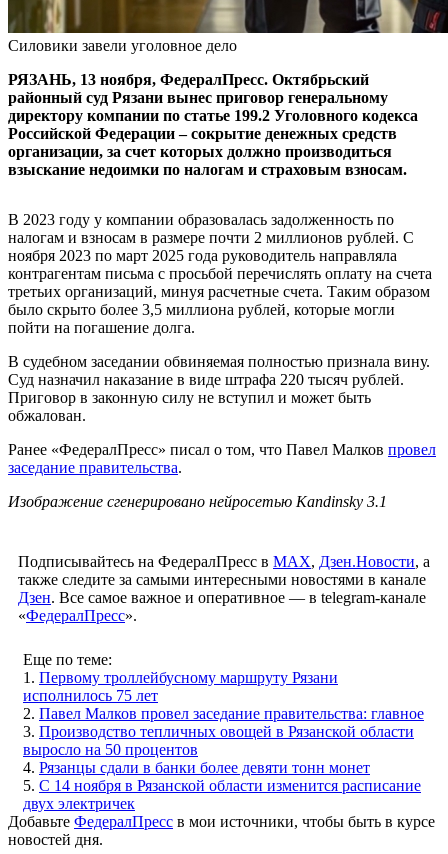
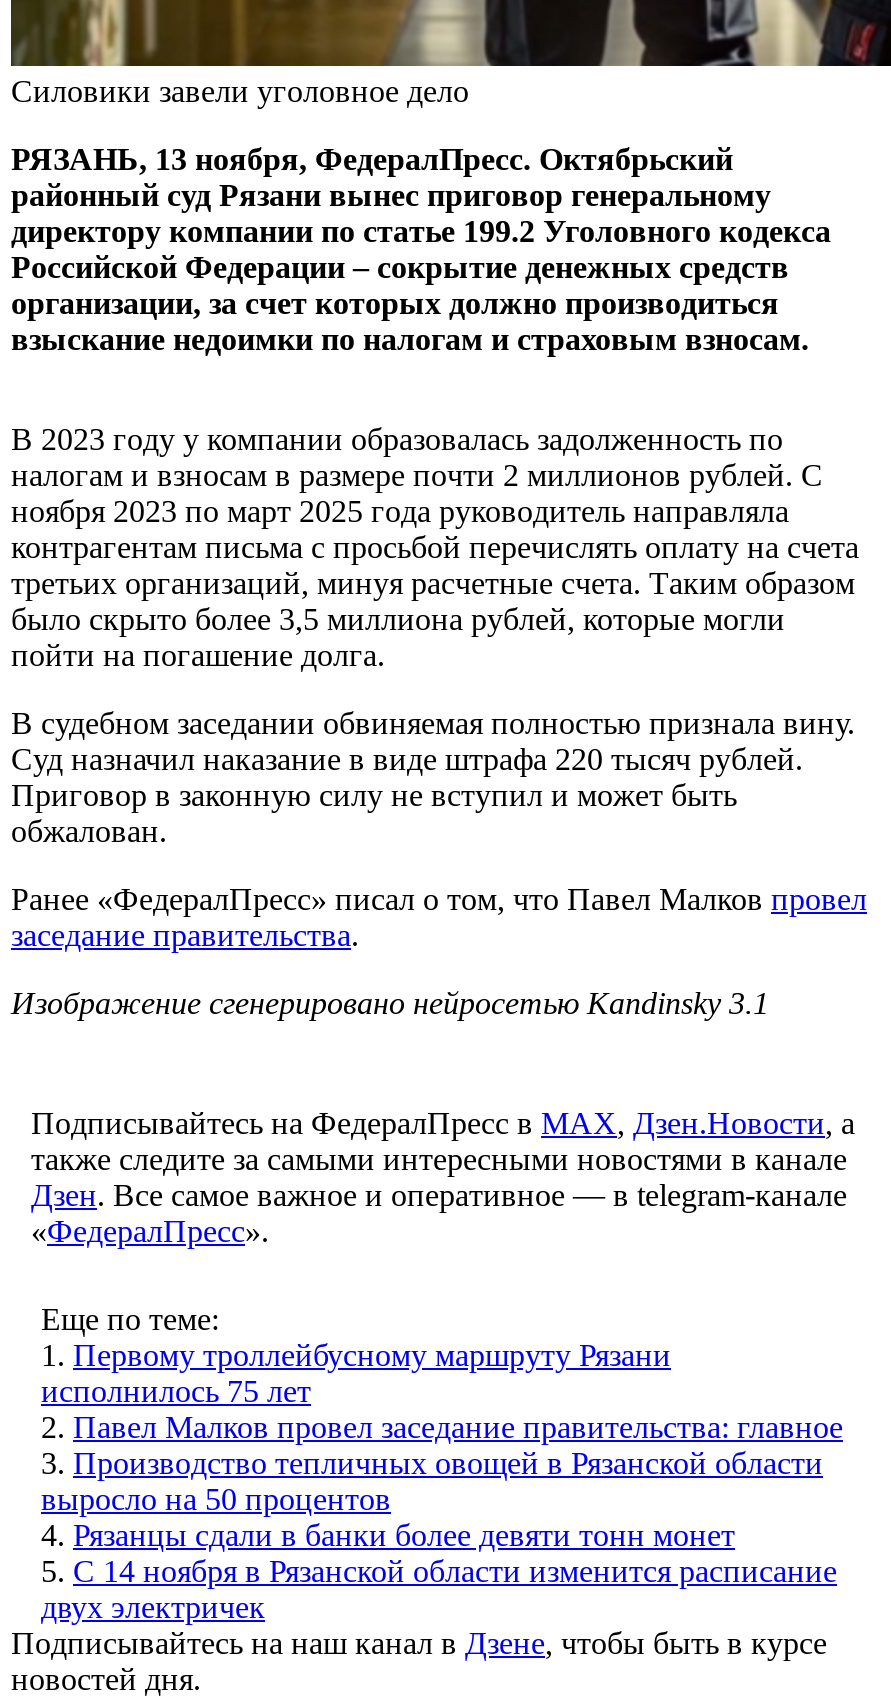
- Добавьте ФедералПресс в мои источники, чтобы быть в курсе
+ Подписывайтесь на наш канал в Дзене, чтобы быть в курсе
